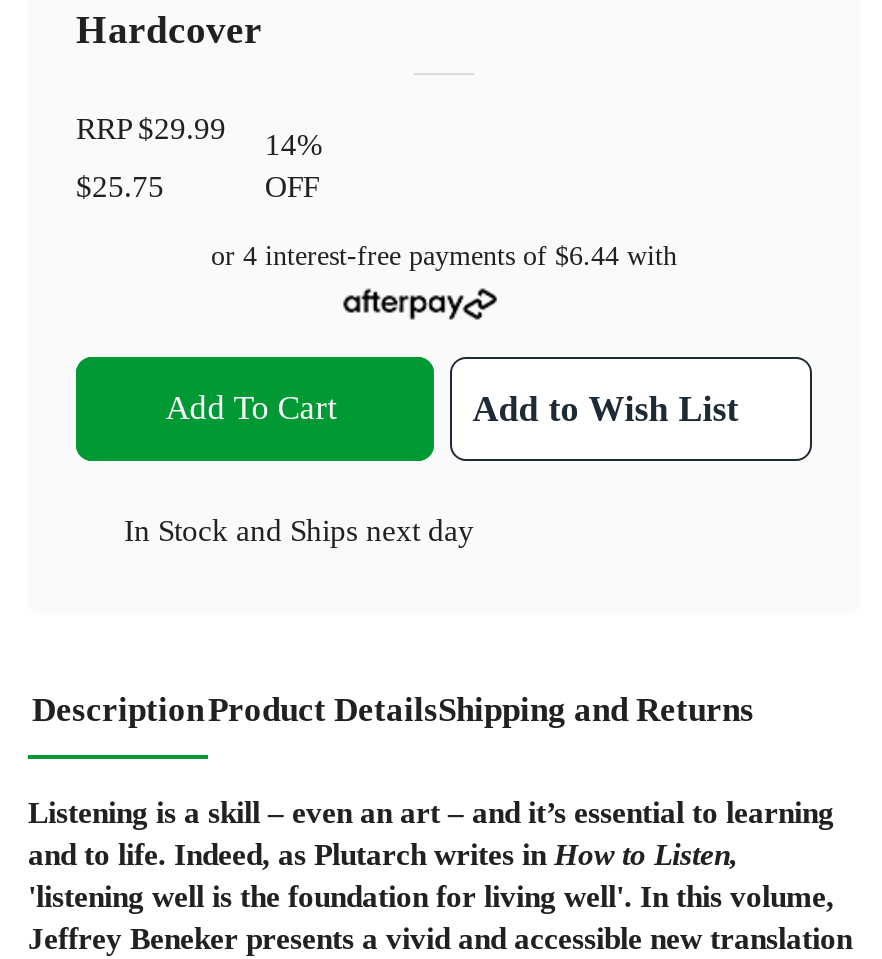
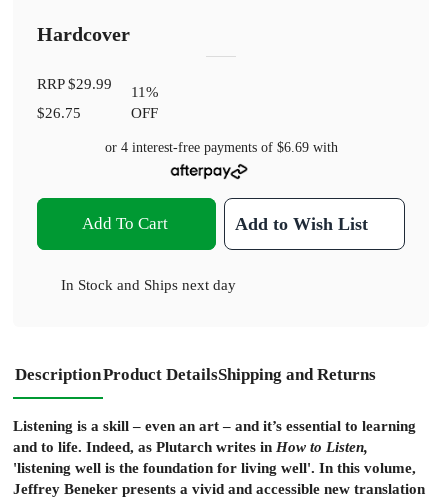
- RRP $29.99 14%
+ RRP $29.99 11%

- $25.75
+ $26.75

- or 4 interest-free payments of $6.44 with
+ or 4 interest-free payments of $6.69 with
